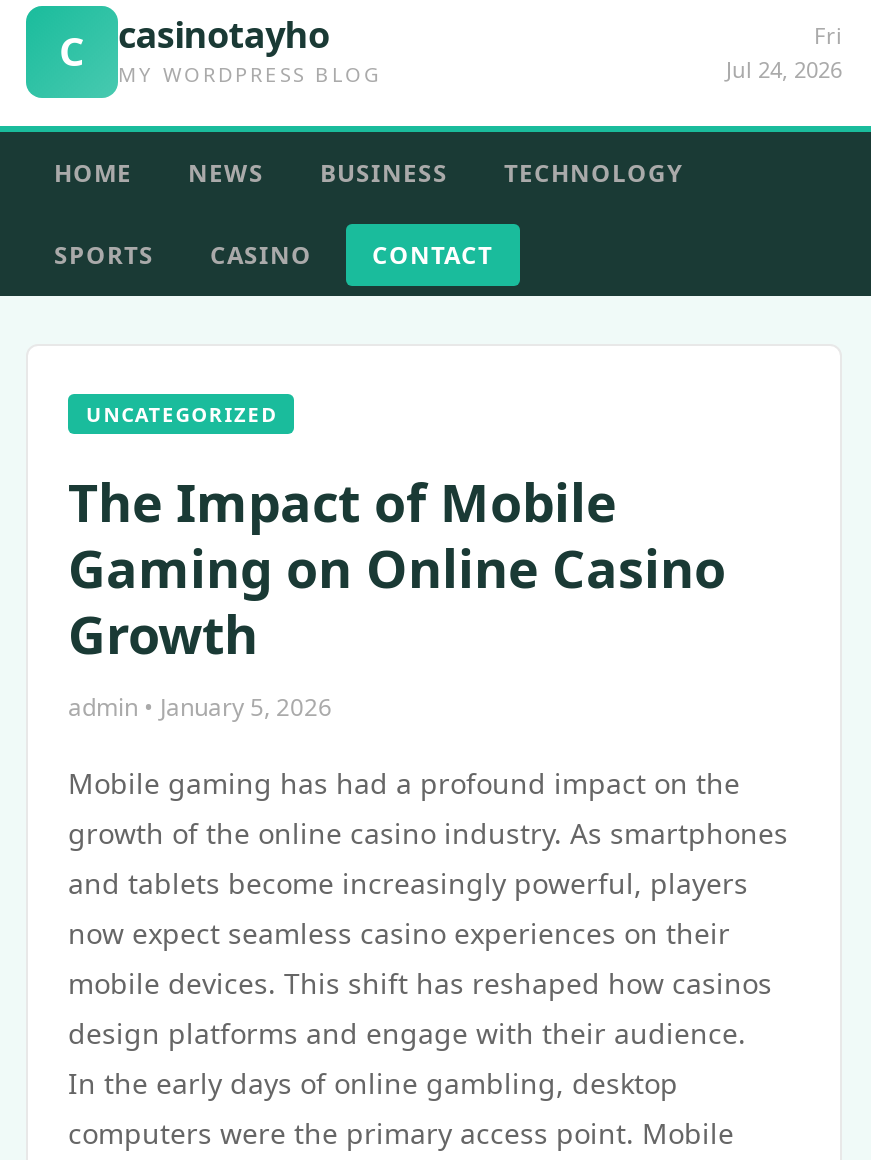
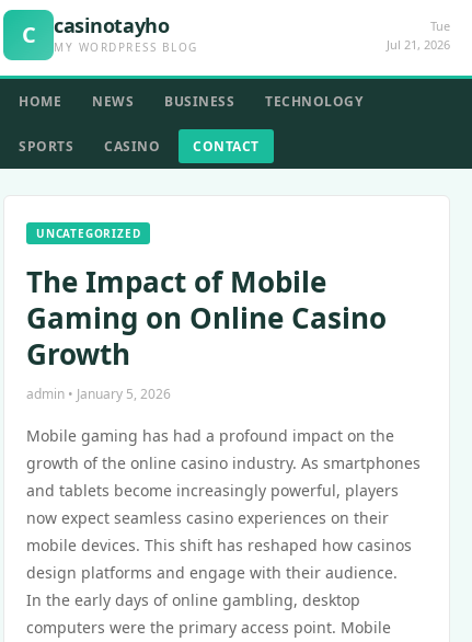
- Fri
- Jul 24, 2026
+ Tue
+ Jul 21, 2026
